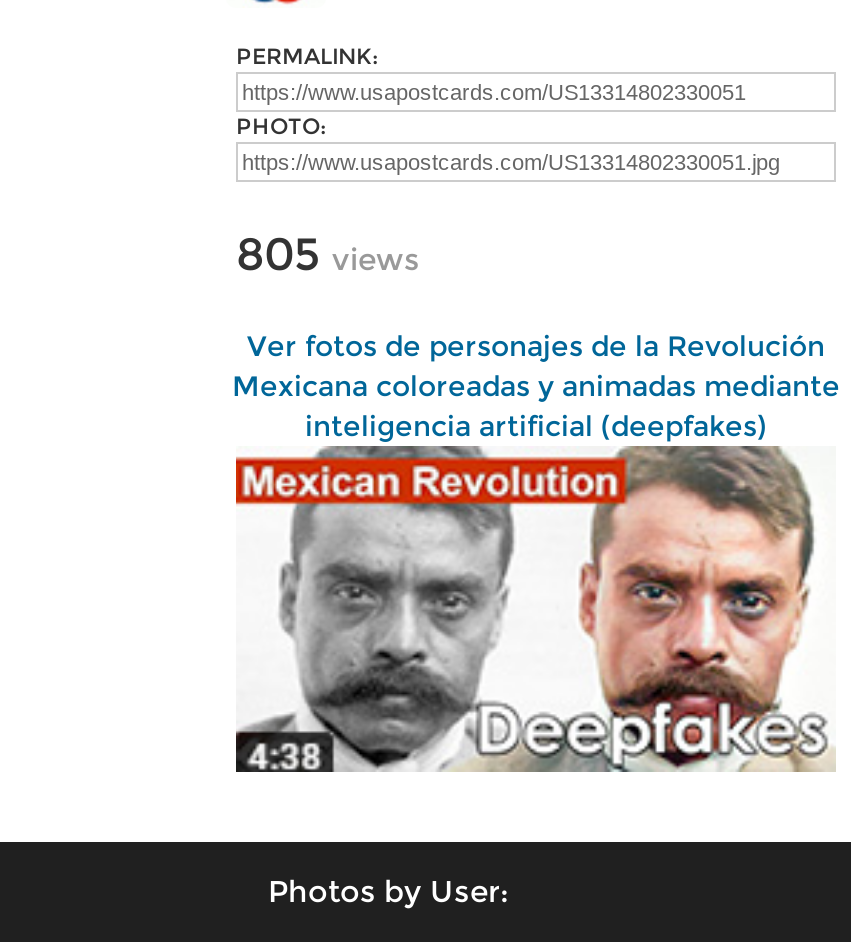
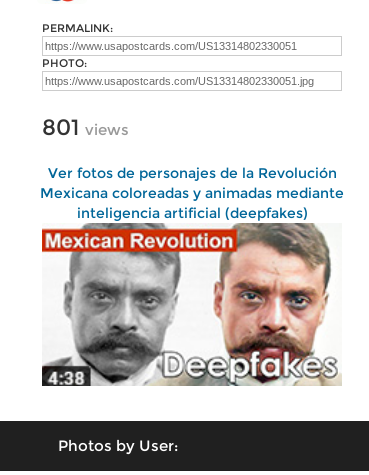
- 805 views
+ 801 views
